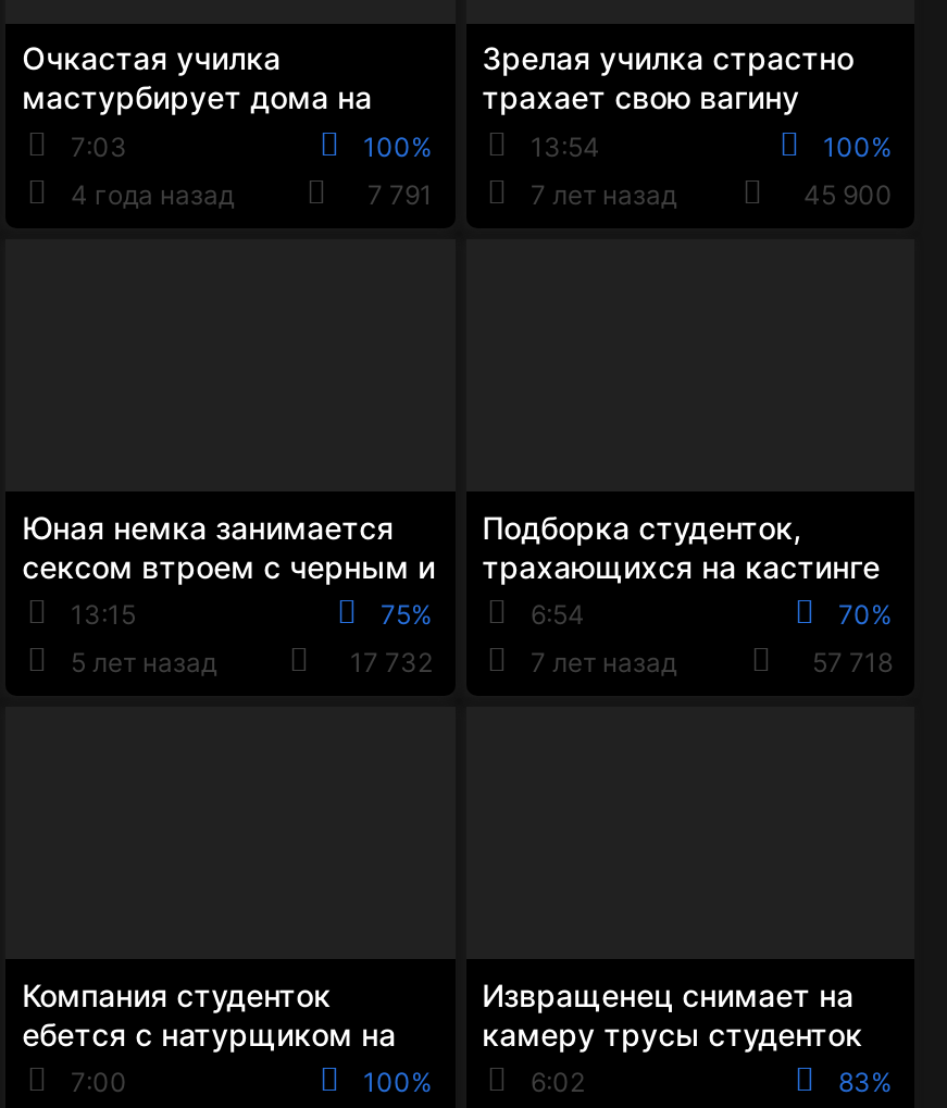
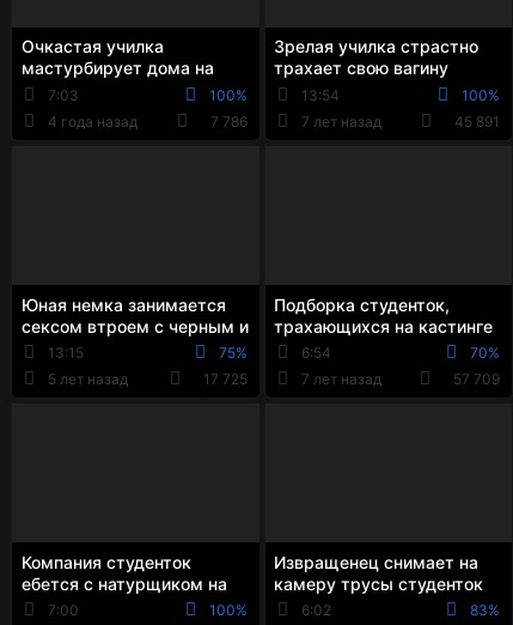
- 7 791
+ 7 786

- 45 900
+ 45 891

- 17 732
+ 17 725

- 57 718
+ 57 709
